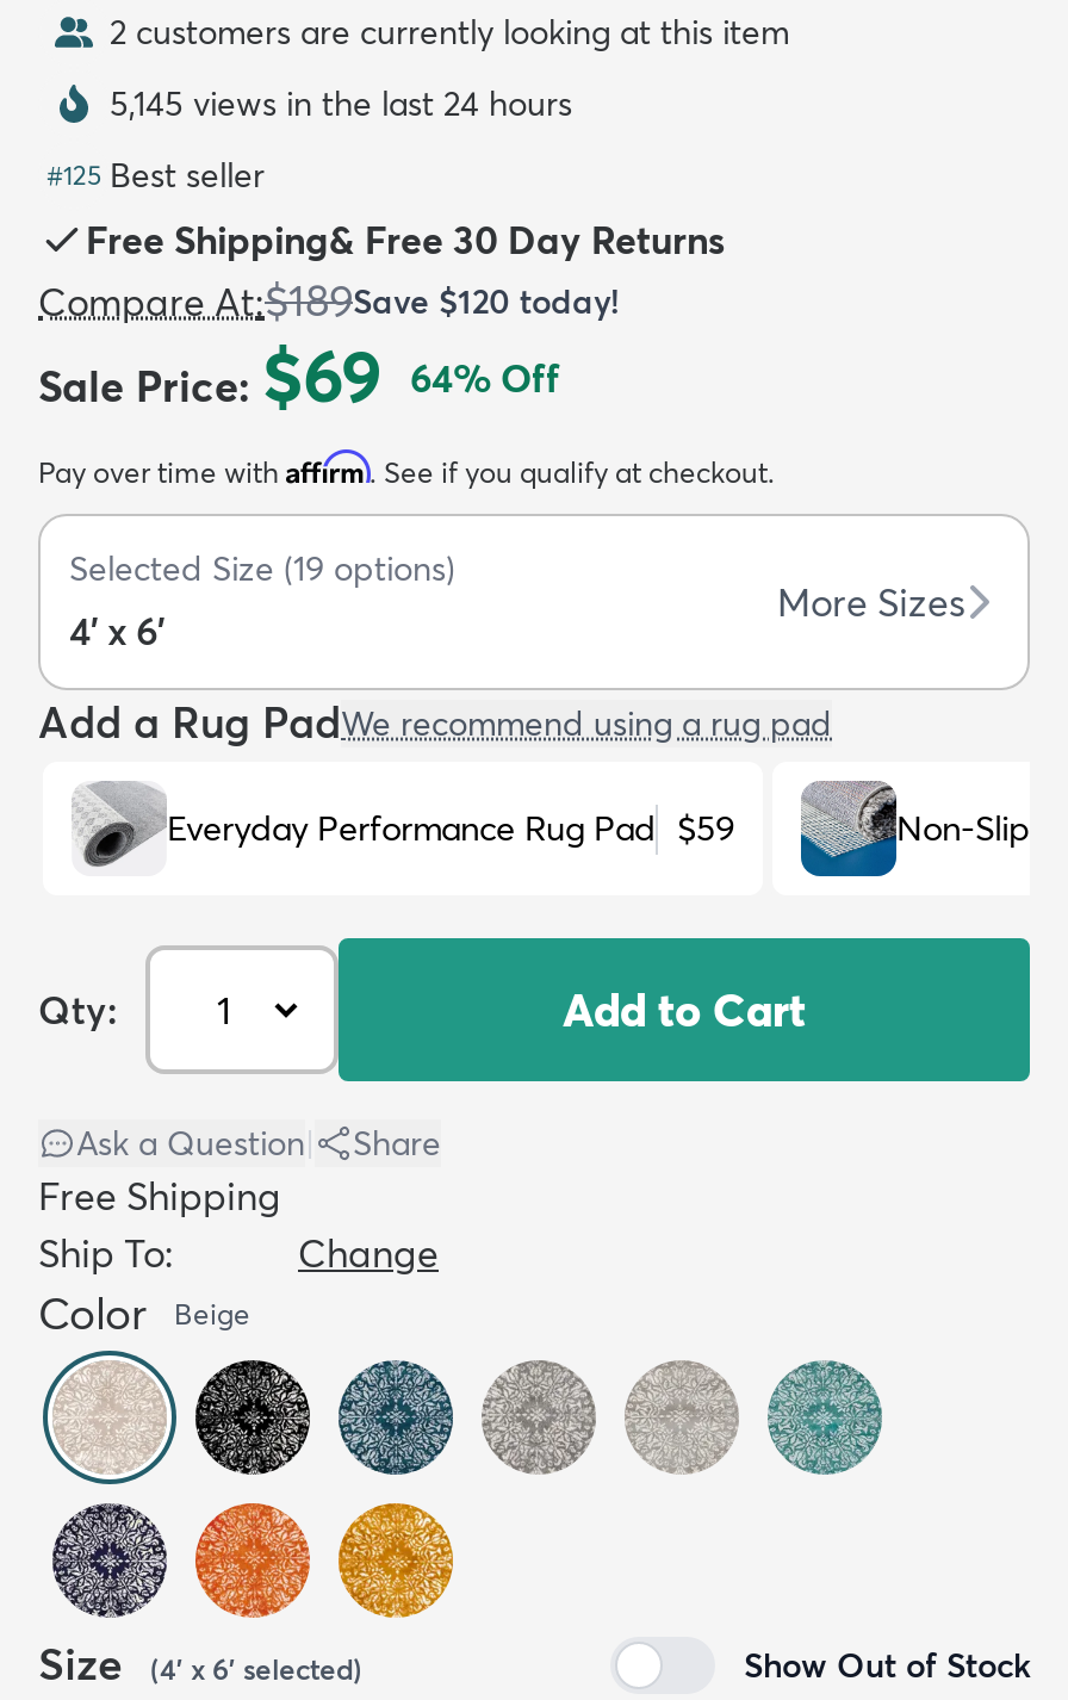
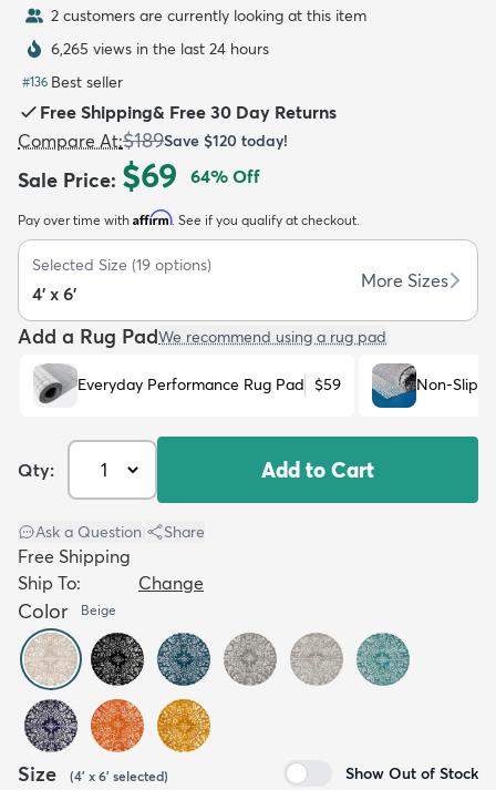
- 5,145 views in the last 24 hours
+ 6,265 views in the last 24 hours

- #125 Best seller
+ #136 Best seller
